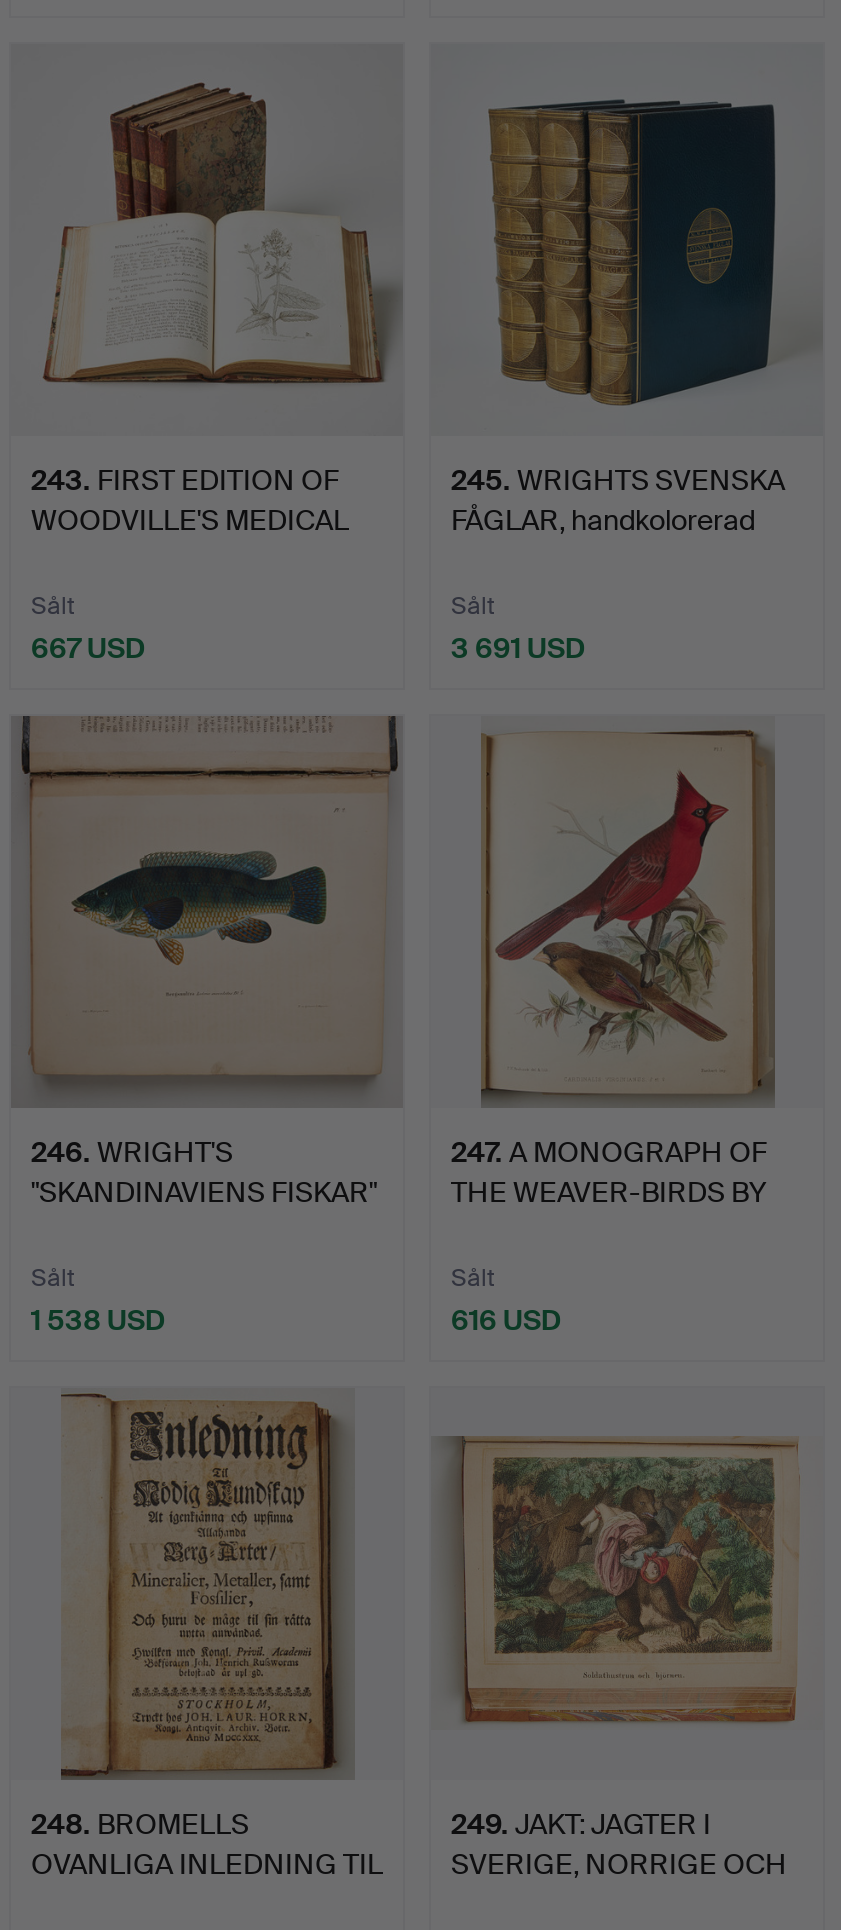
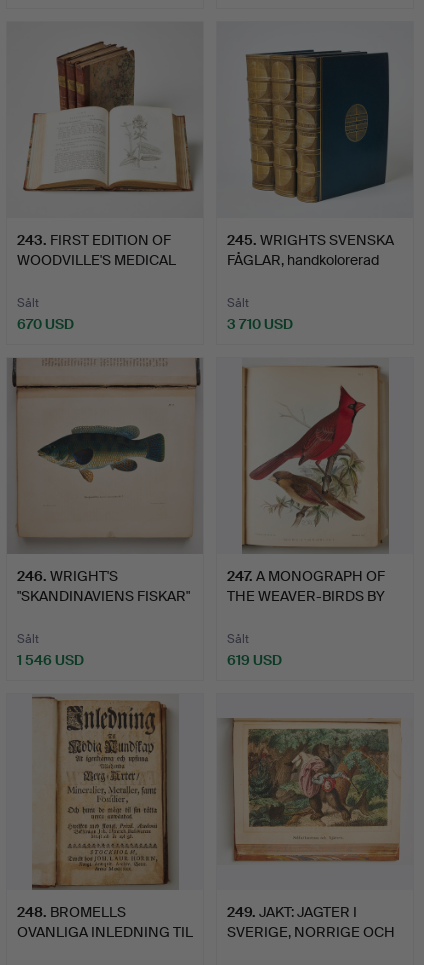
- 667 USD
+ 670 USD

- 3 691 USD
+ 3 710 USD

- 1 538 USD
+ 1 546 USD

- 616 USD
+ 619 USD
